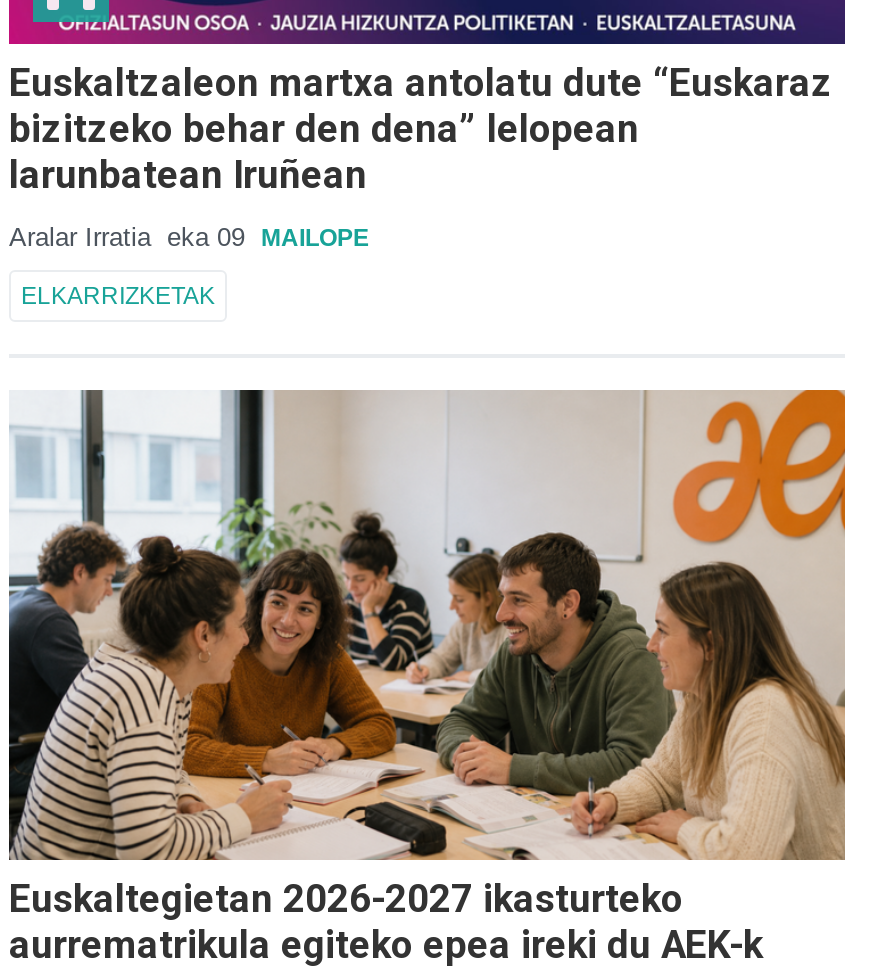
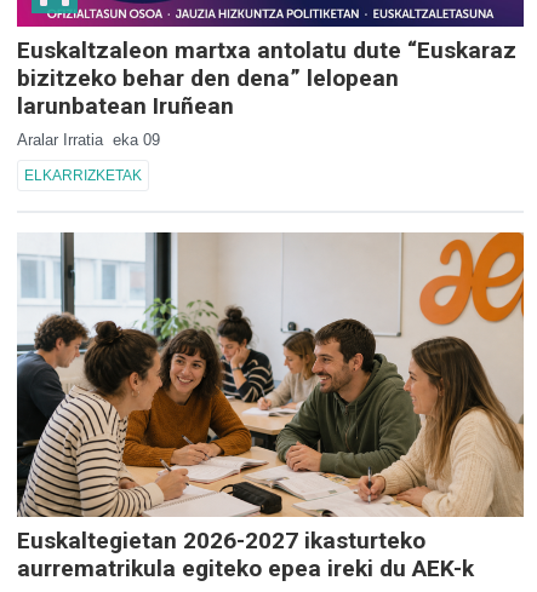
- Aralar Irratia eka 09 MAILOPE
+ Aralar Irratia eka 09
